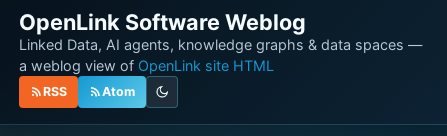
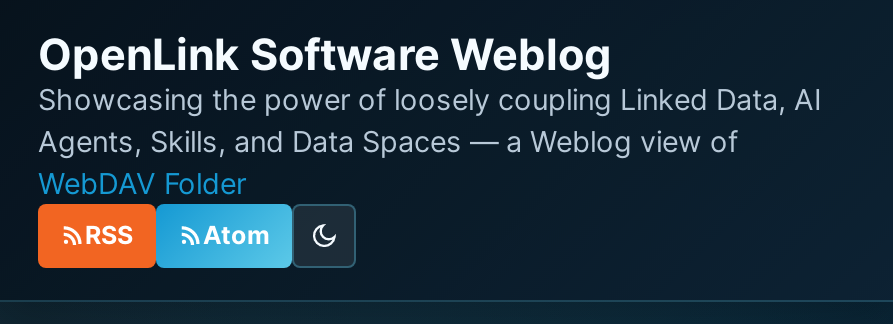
- Linked Data, AI agents, knowledge graphs & data spaces —
- a weblog view of OpenLink site HTML
+ Showcasing the power of loosely coupling Linked Data, AI
+ Agents, Skills, and Data Spaces — a Weblog view of
+ WebDAV Folder
